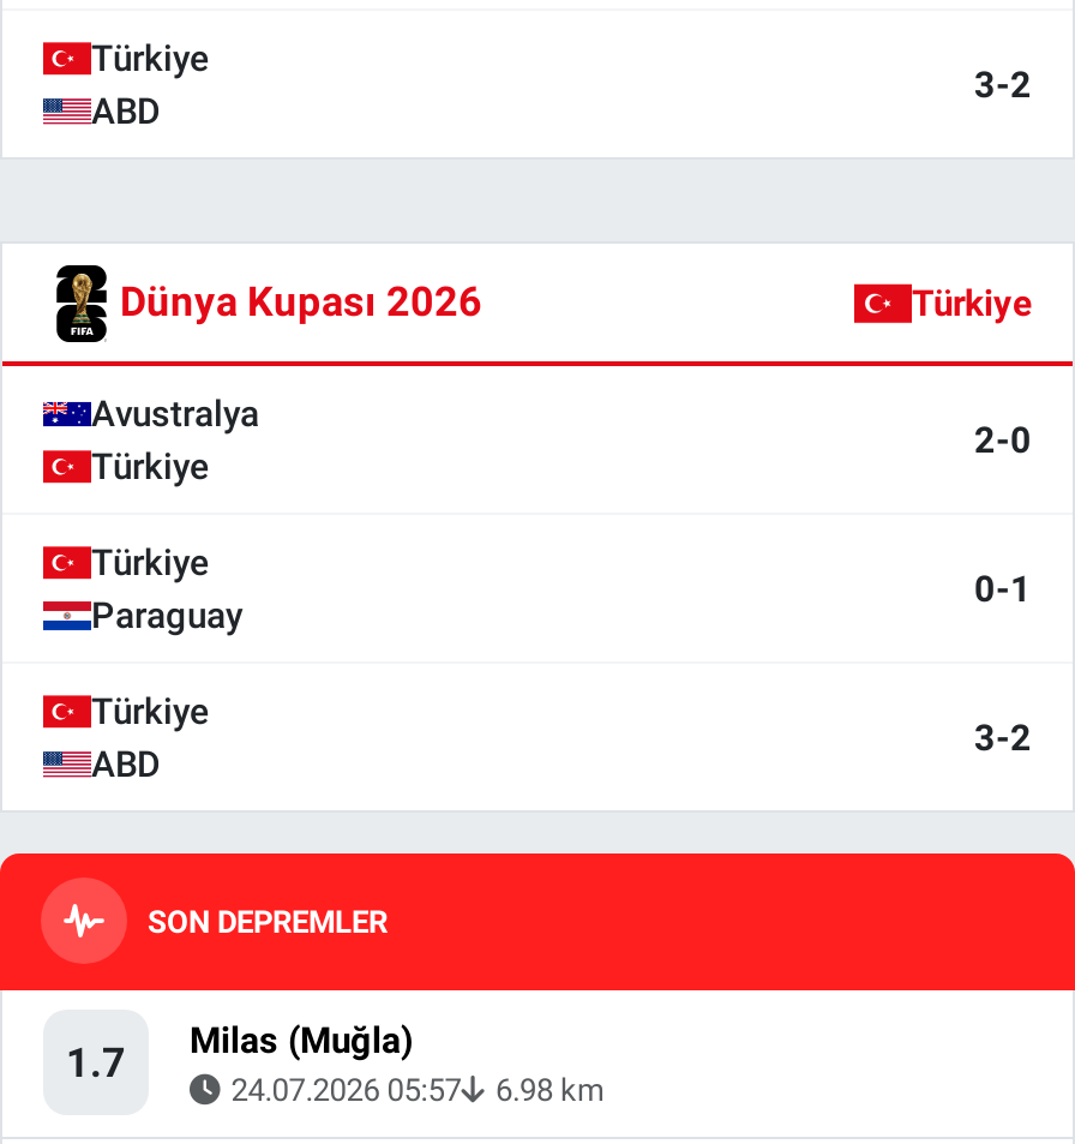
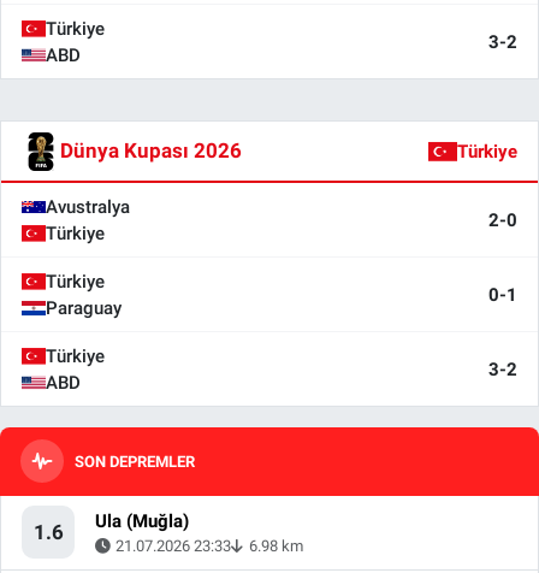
- Milas (Muğla)
+ Ula (Muğla)

- 1.7
+ 1.6

- 24.07.2026 05:57 6.98 km
+ 21.07.2026 23:33 6.98 km
